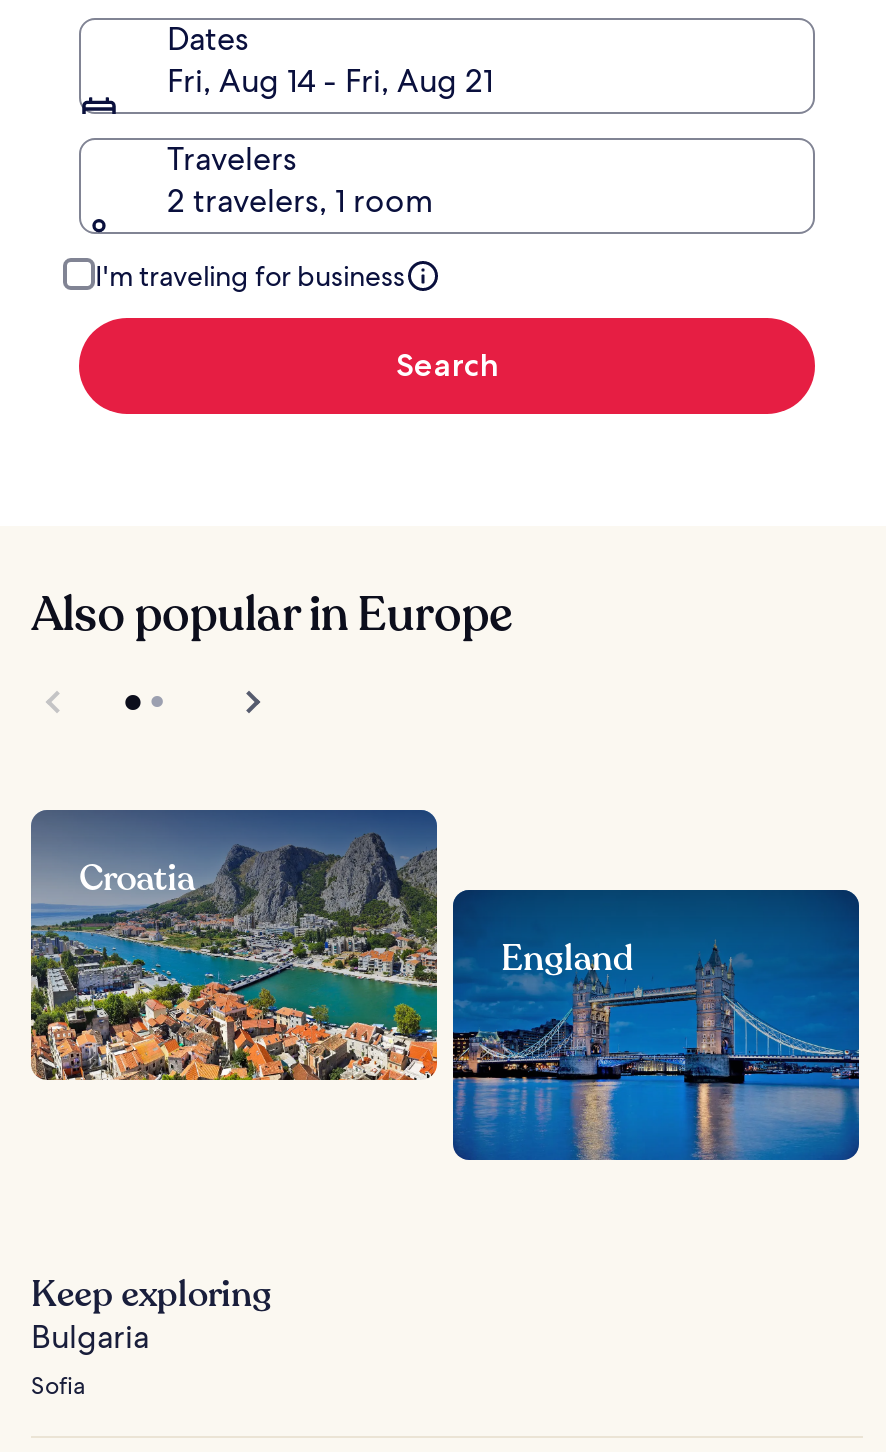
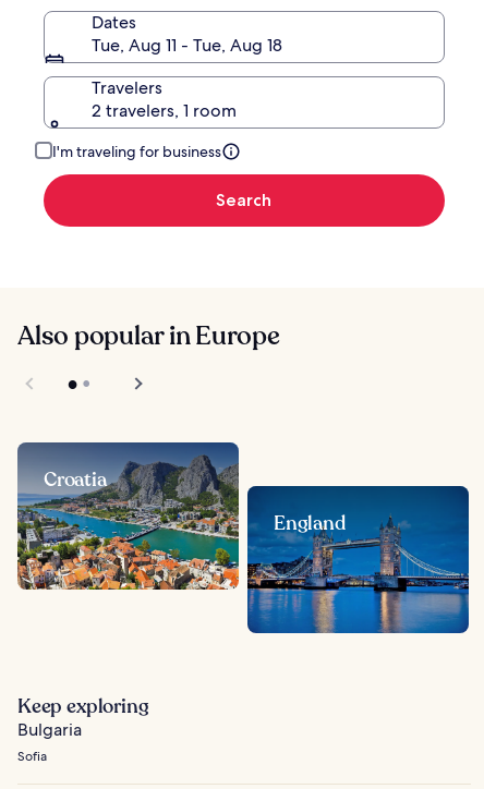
- Fri, Aug 14 - Fri, Aug 21
+ Tue, Aug 11 - Tue, Aug 18
